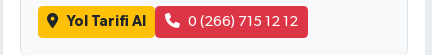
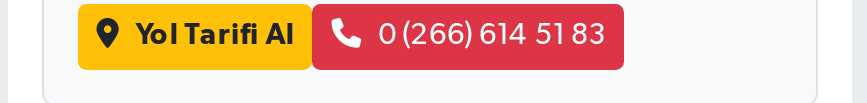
- 0 (266) 715 12 12
+ 0 (266) 614 51 83
